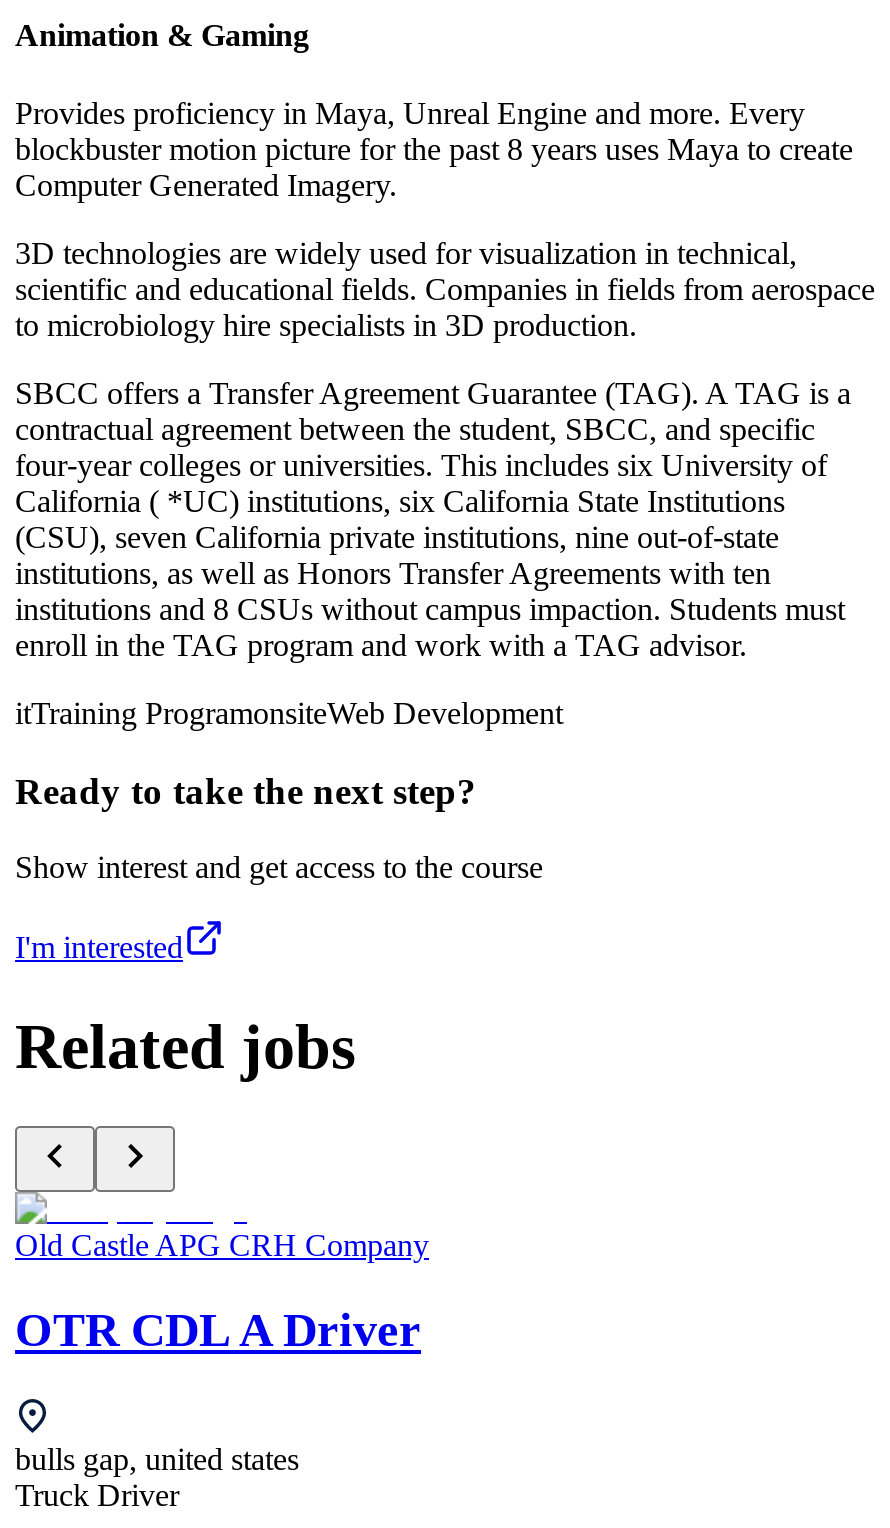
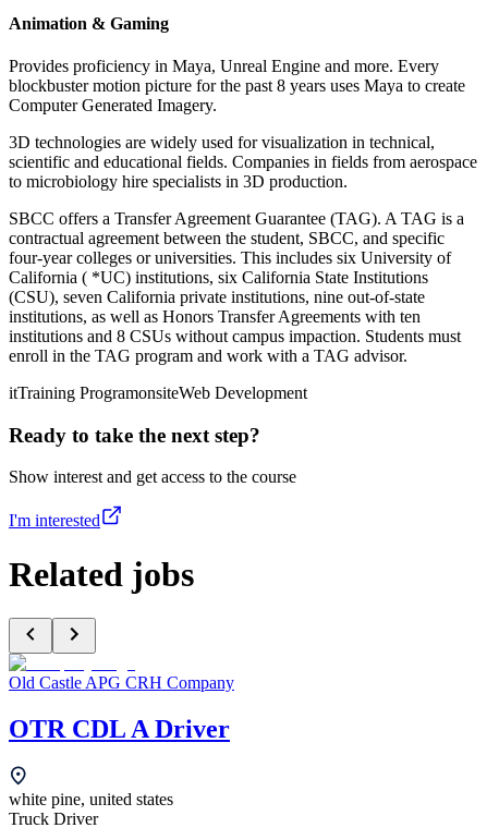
- bulls gap, united states
+ white pine, united states
